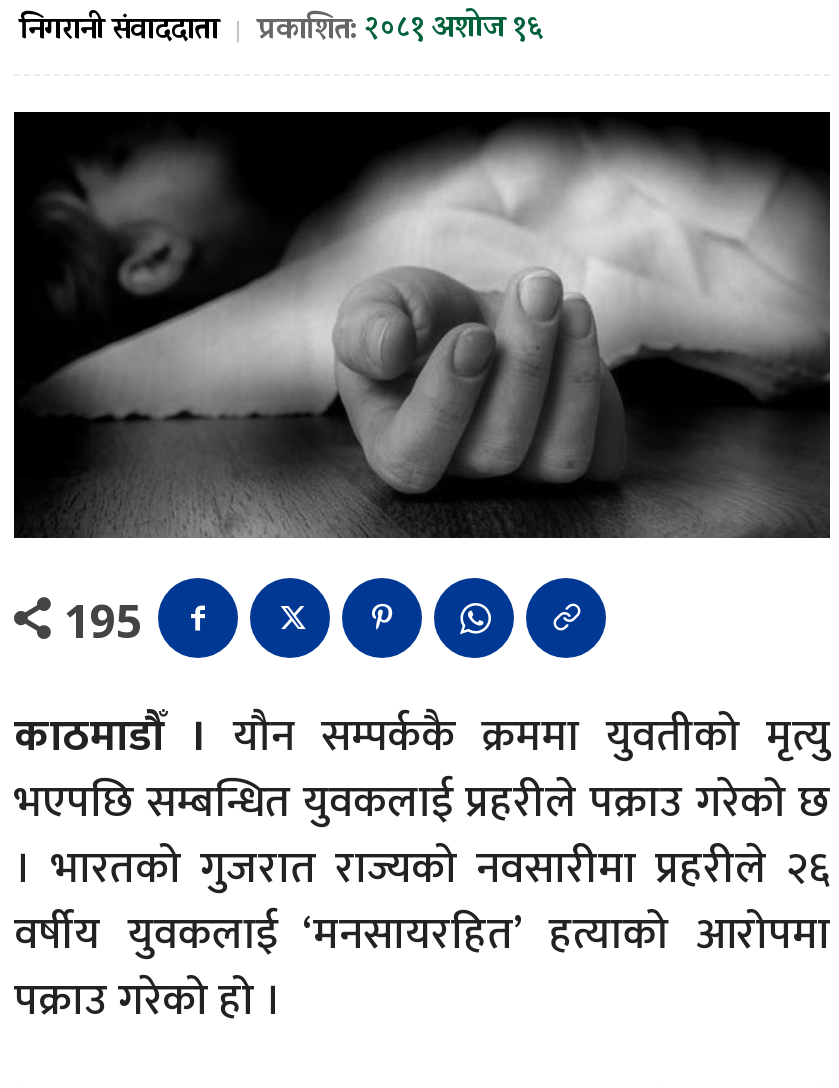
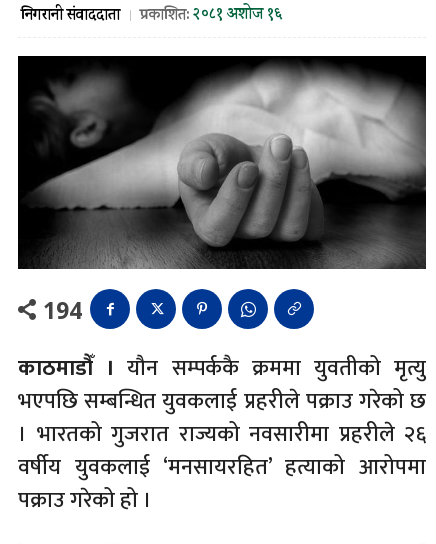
- 195
+ 194
